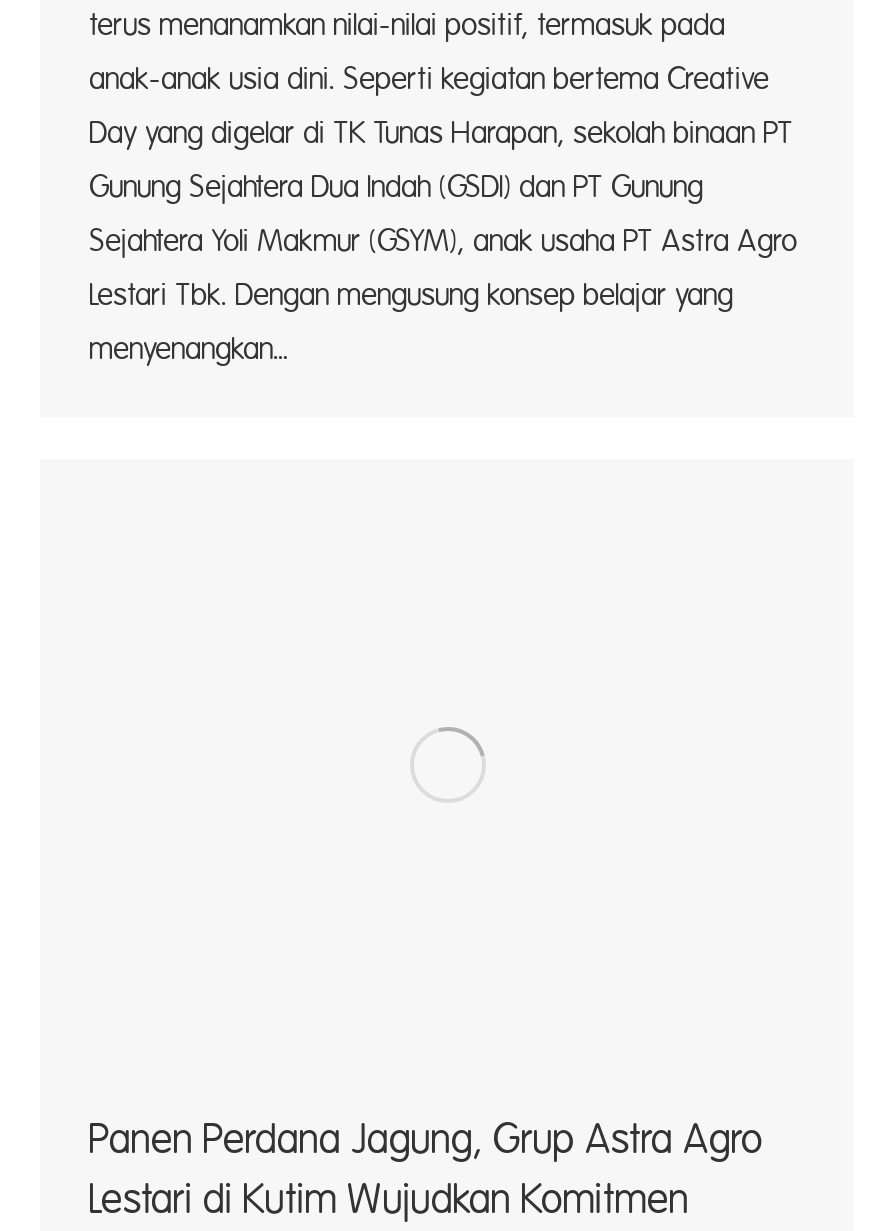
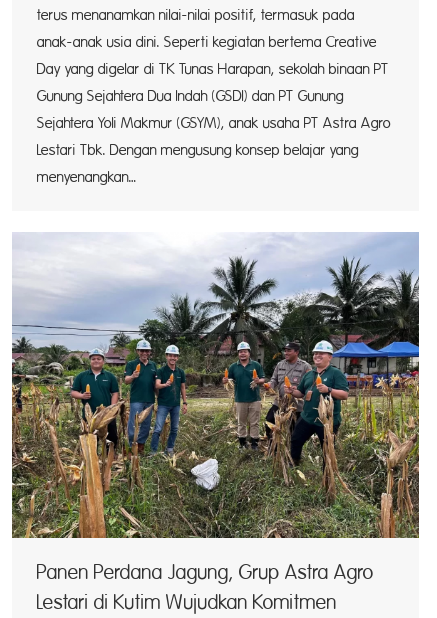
+ [image]
